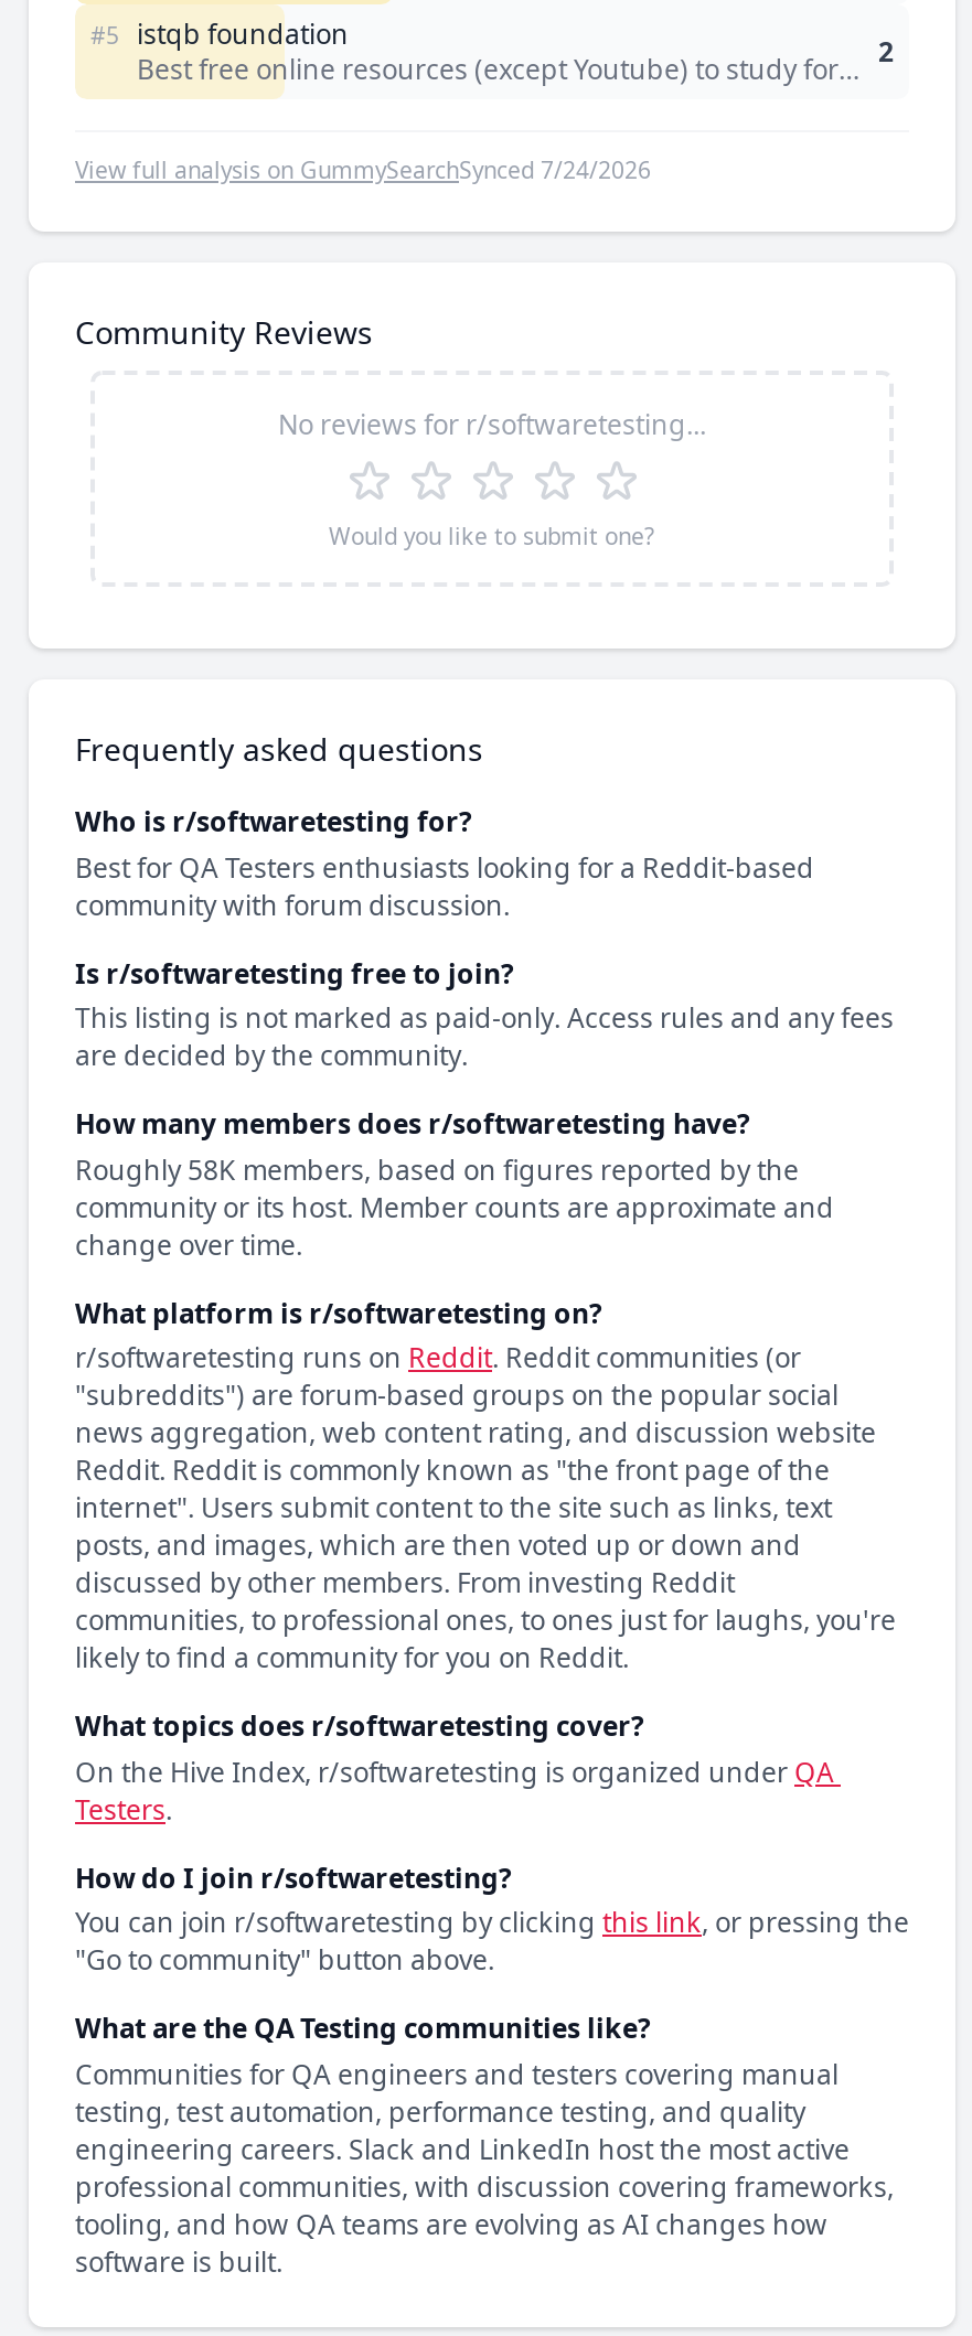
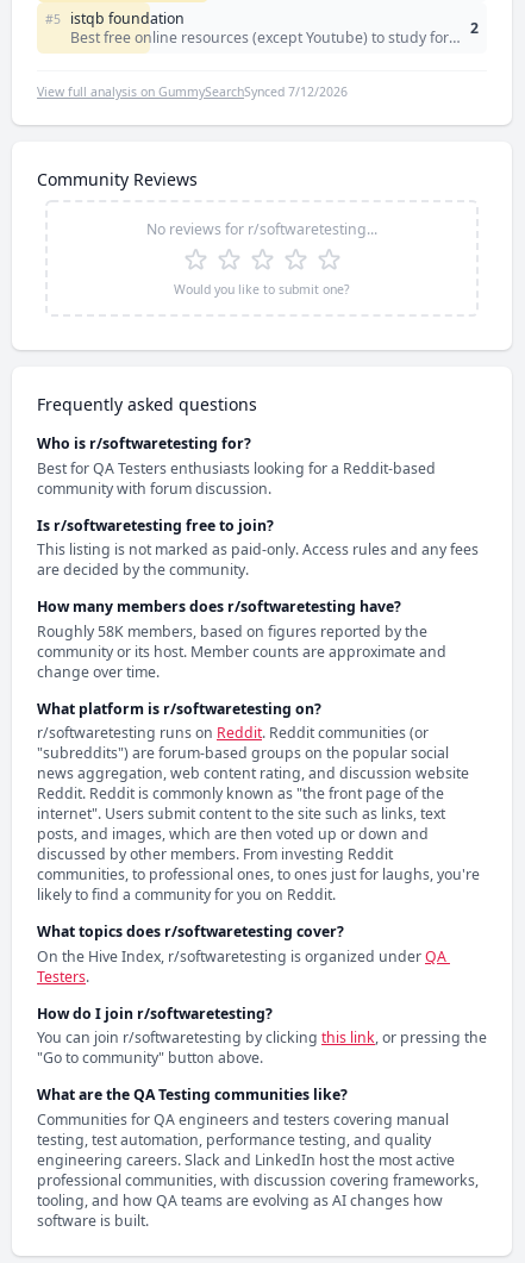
- View full analysis on GummySearchSynced 7/24/2026
+ View full analysis on GummySearchSynced 7/12/2026
